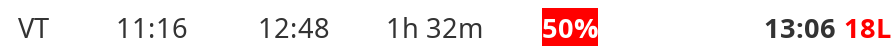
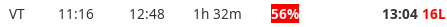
- 50%
- 13:06 18L
+ 56%
+ 13:04 16L
